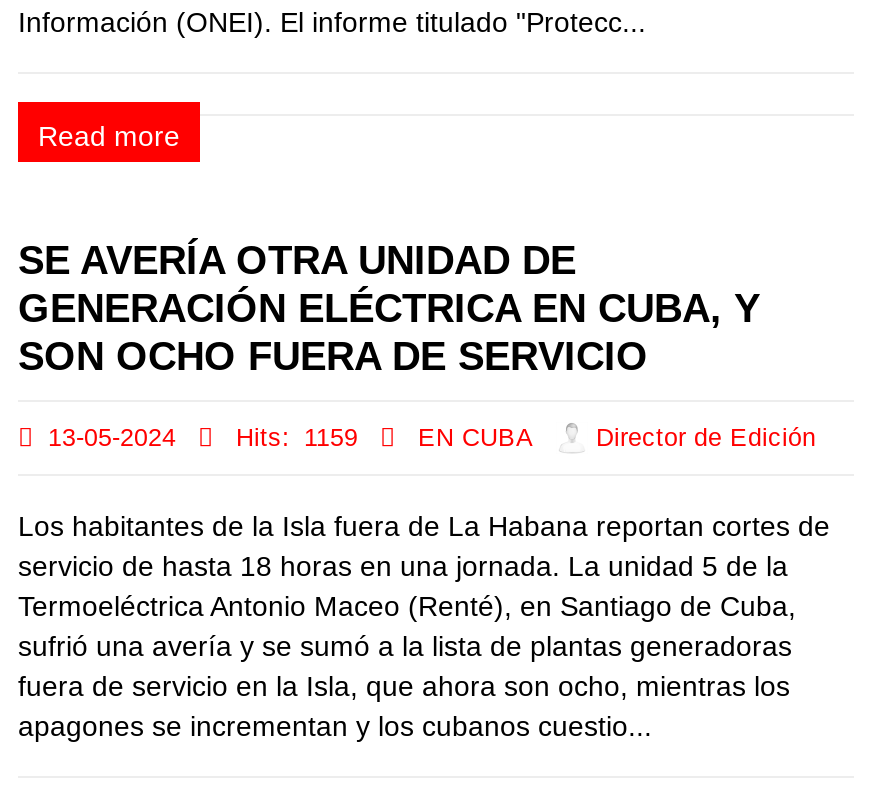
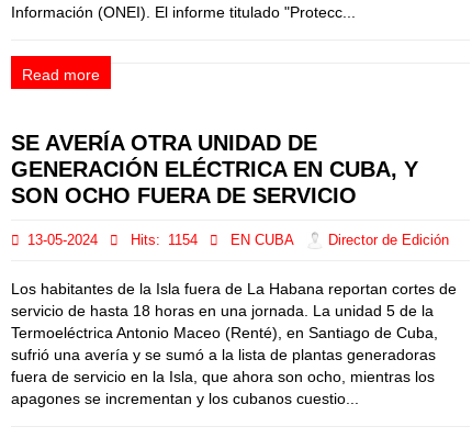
- Hits: 1159
+ Hits: 1154
